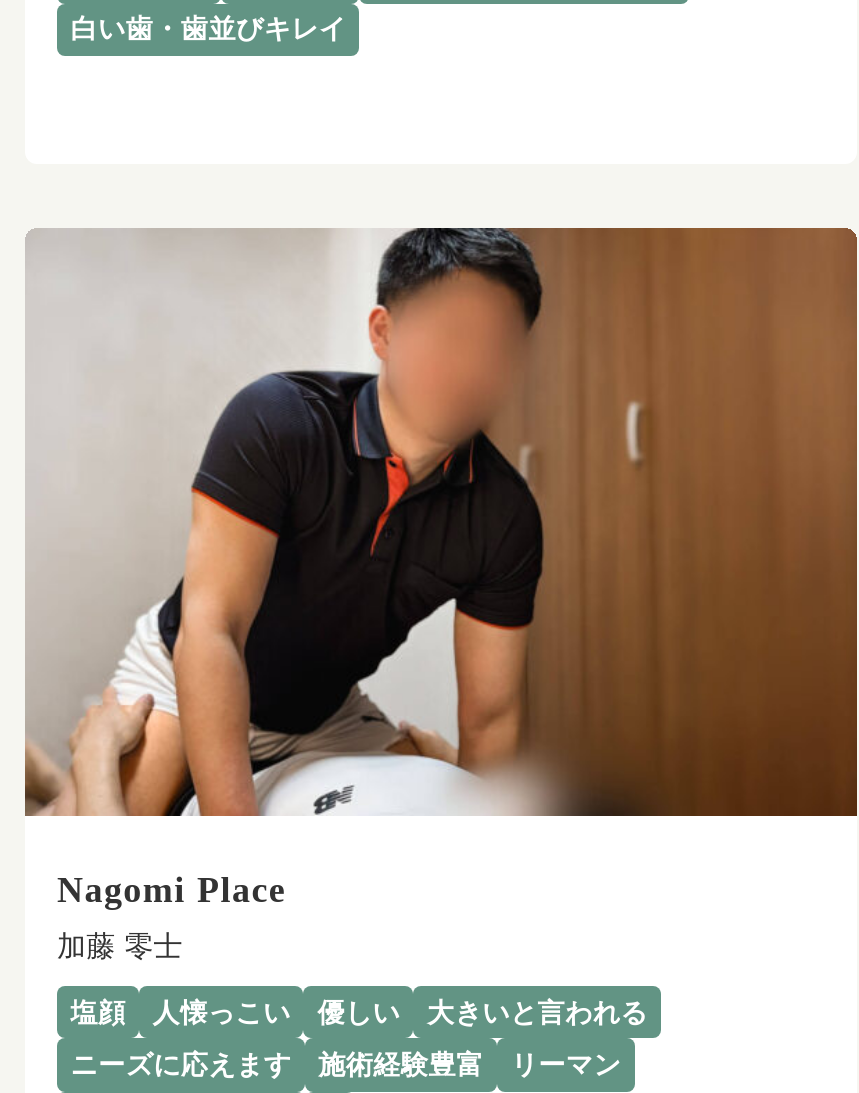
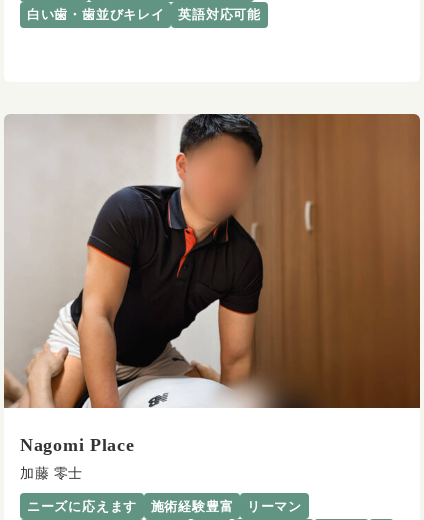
+ 英語対応可能

- 塩顔
- 人懐っこい
- 優しい
- 大きいと言われる
